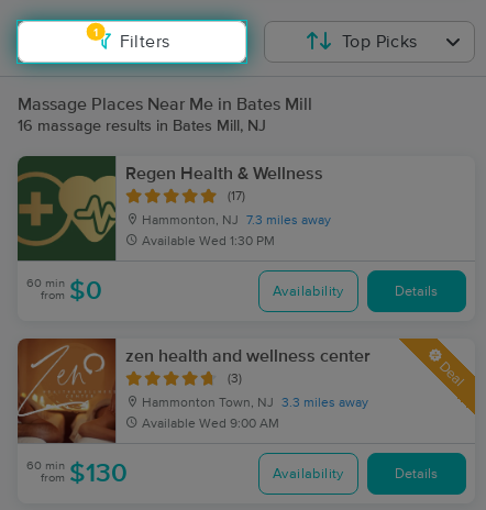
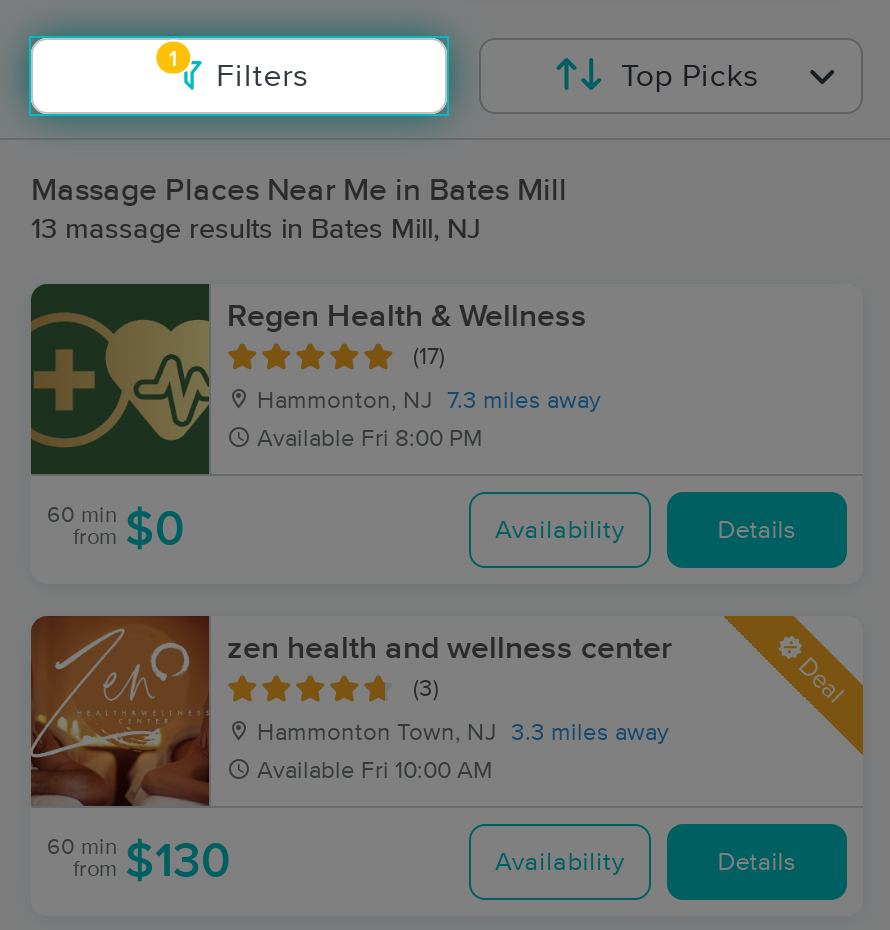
- 16 massage results in Bates Mill, NJ
+ 13 massage results in Bates Mill, NJ

- Available Wed 1:30 PM
+ Available Fri 8:00 PM

- Available Wed 9:00 AM
+ Available Fri 10:00 AM
